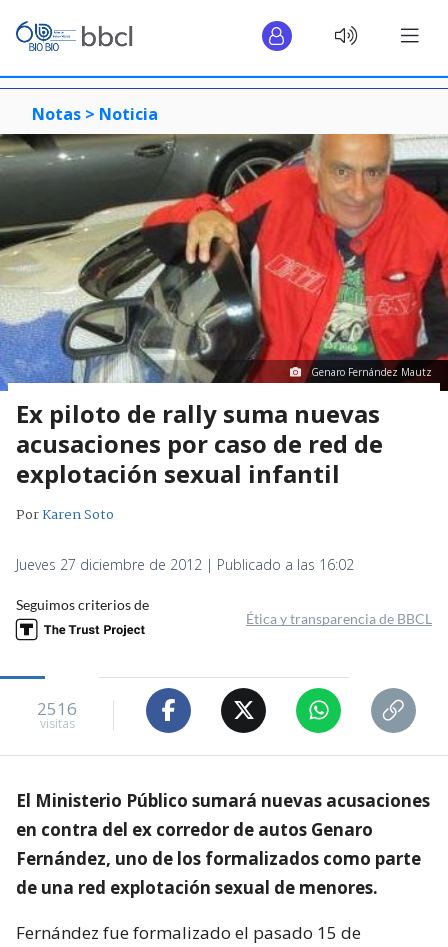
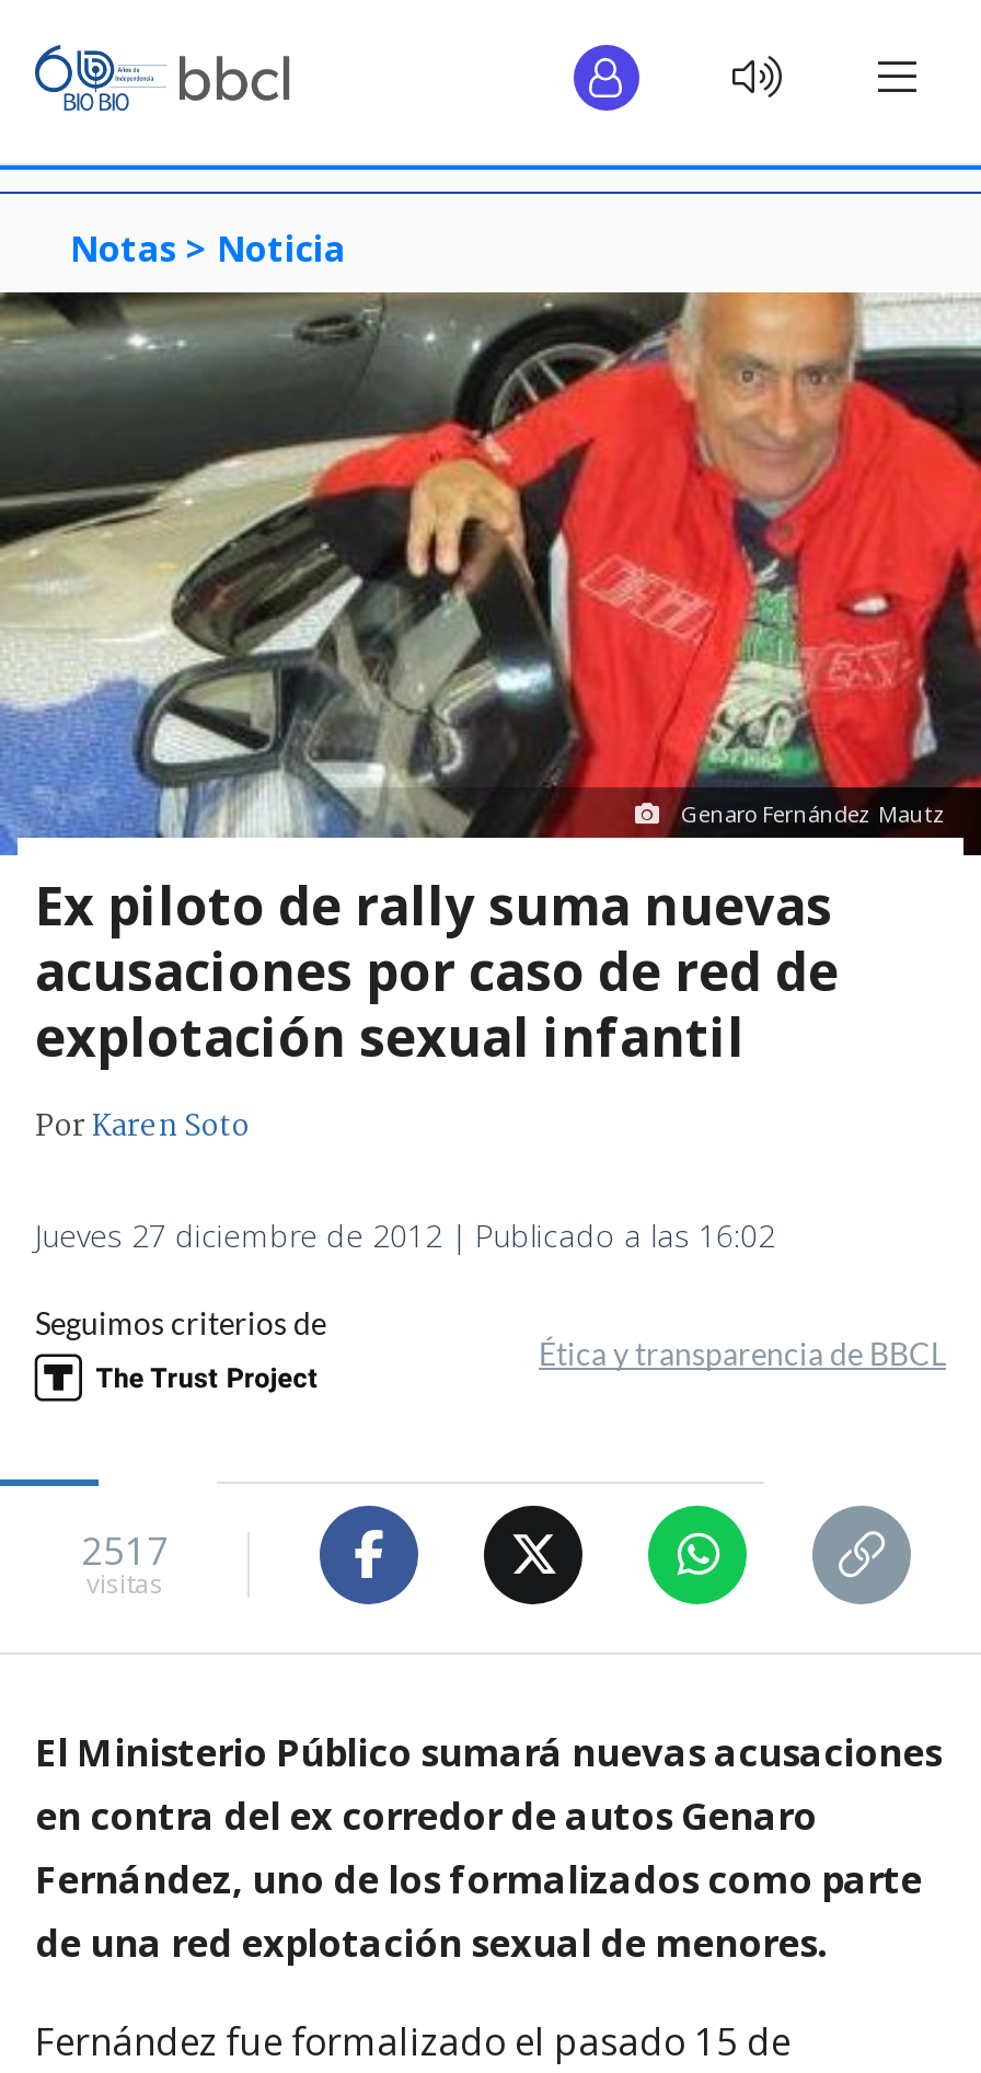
- 2516
+ 2517
